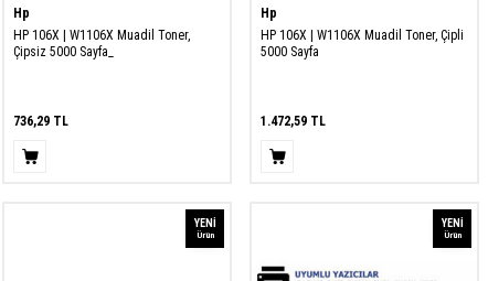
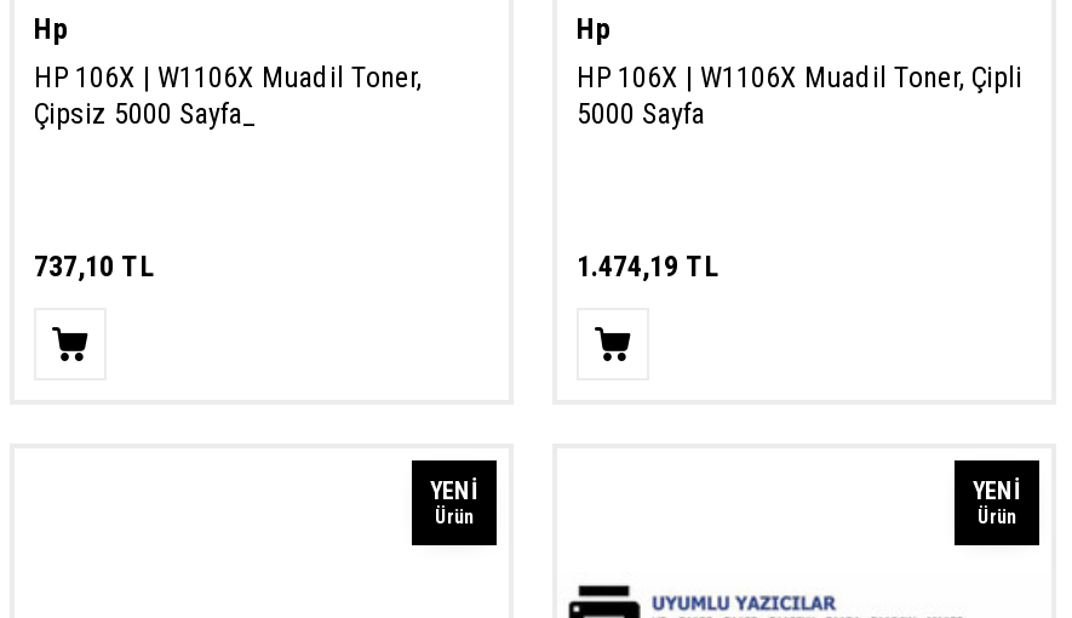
- 736,29 TL
+ 737,10 TL

- 1.472,59 TL
+ 1.474,19 TL
